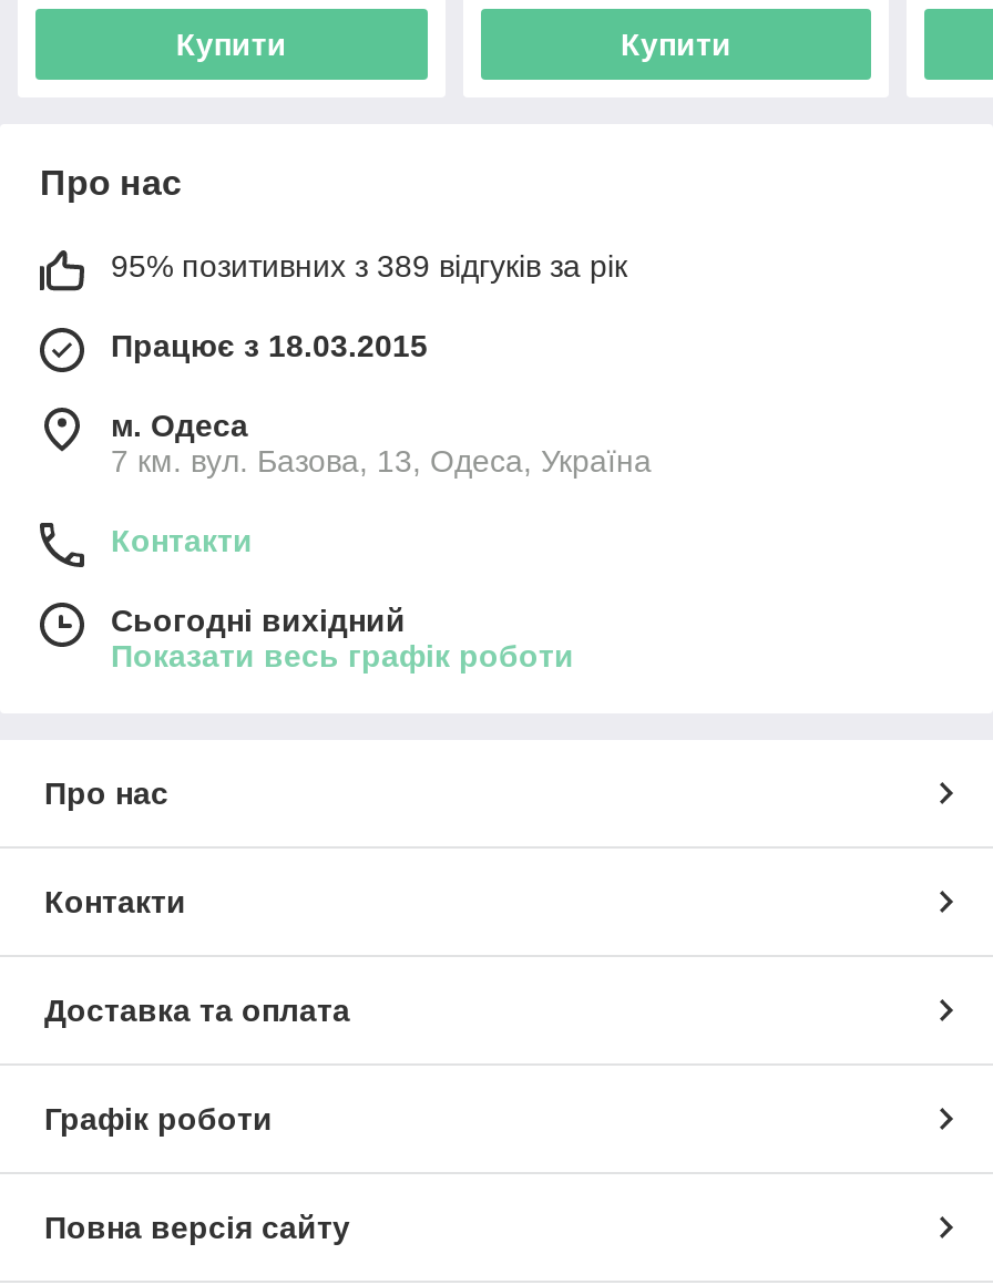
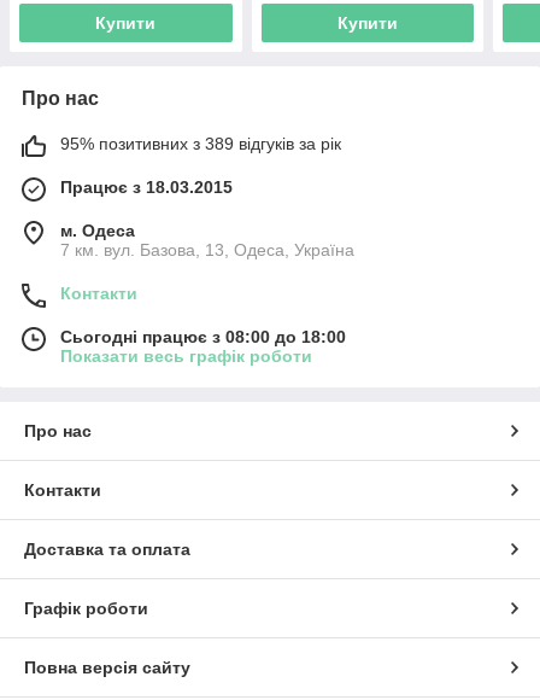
- Сьогодні вихідний
+ Сьогодні працює з 08:00 до 18:00
